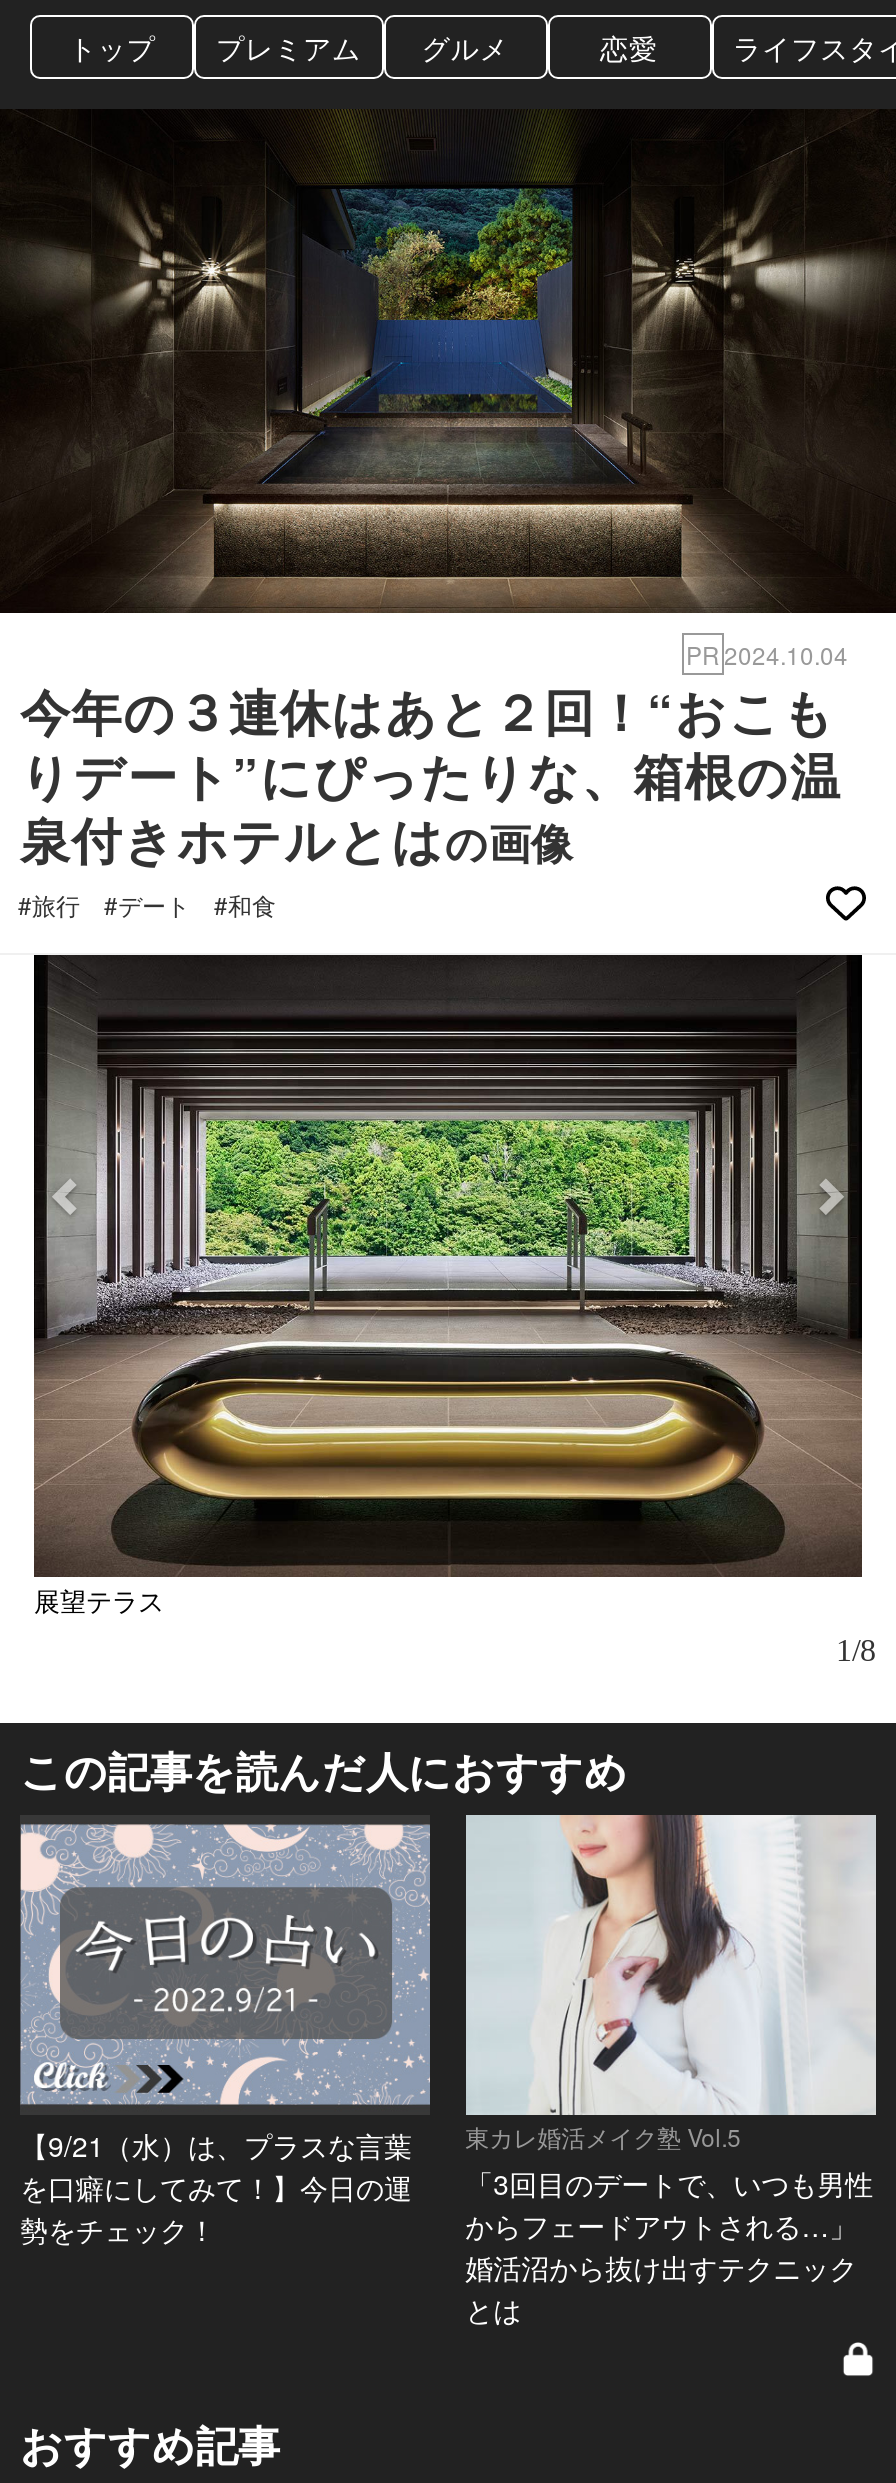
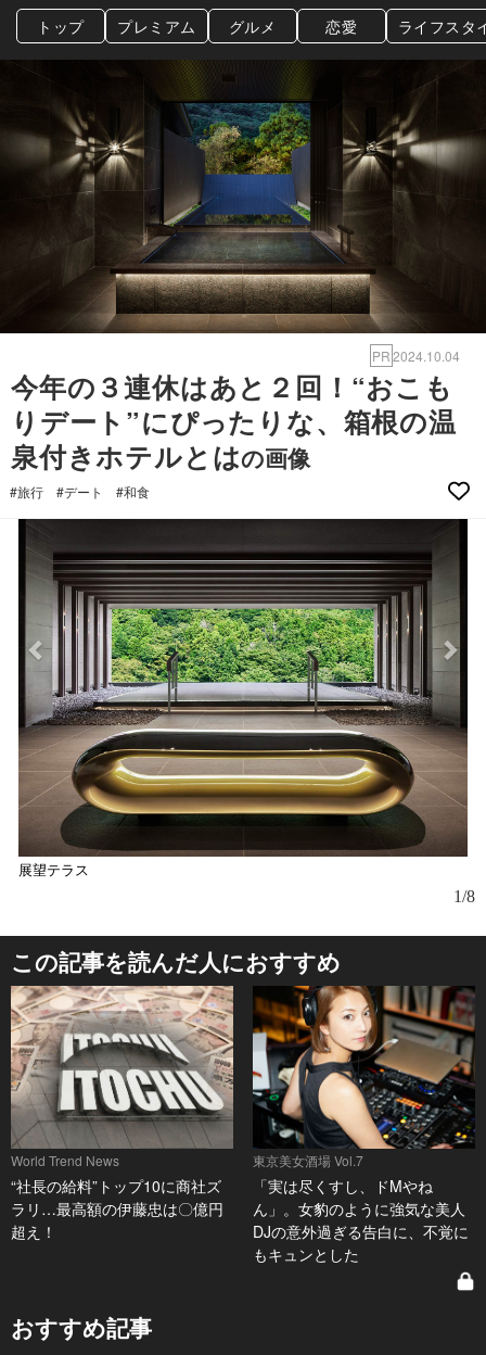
- [image]
- 【9/21（水）は、プラスな言葉
- を口癖にしてみて！】今日の運
- 勢をチェック！
+ [image]
+ World Trend News
+ “社長の給料”トップ10に商社ズ
+ ラリ…最高額の伊藤忠は〇億円
+ 超え！

- [image]
- 東カレ婚活メイク塾 Vol.5
- 「3回目のデートで、いつも男性
- からフェードアウトされる…」
- 婚活沼から抜け出すテクニック
- とは
+ [image]
+ 東京美女酒場 Vol.7
+ 「実は尽くすし、ドMやね
+ ん」。女豹のように強気な美人
+ DJの意外過ぎる告白に、不覚に
+ もキュンとした
